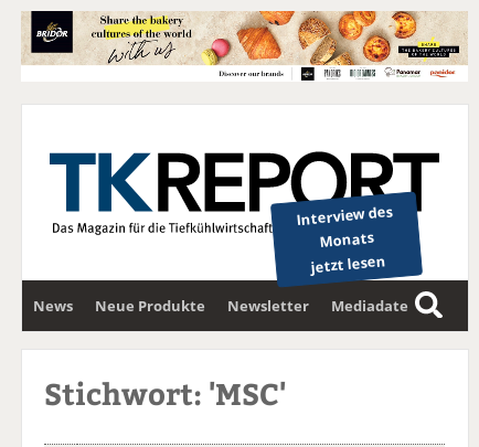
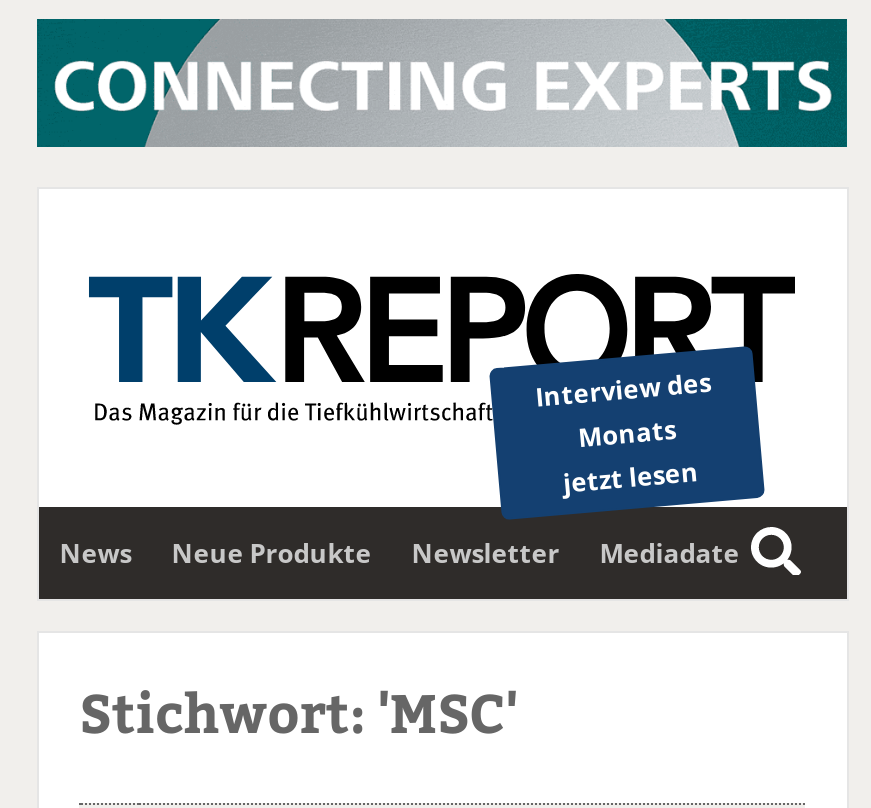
- [image]
+ [image]
